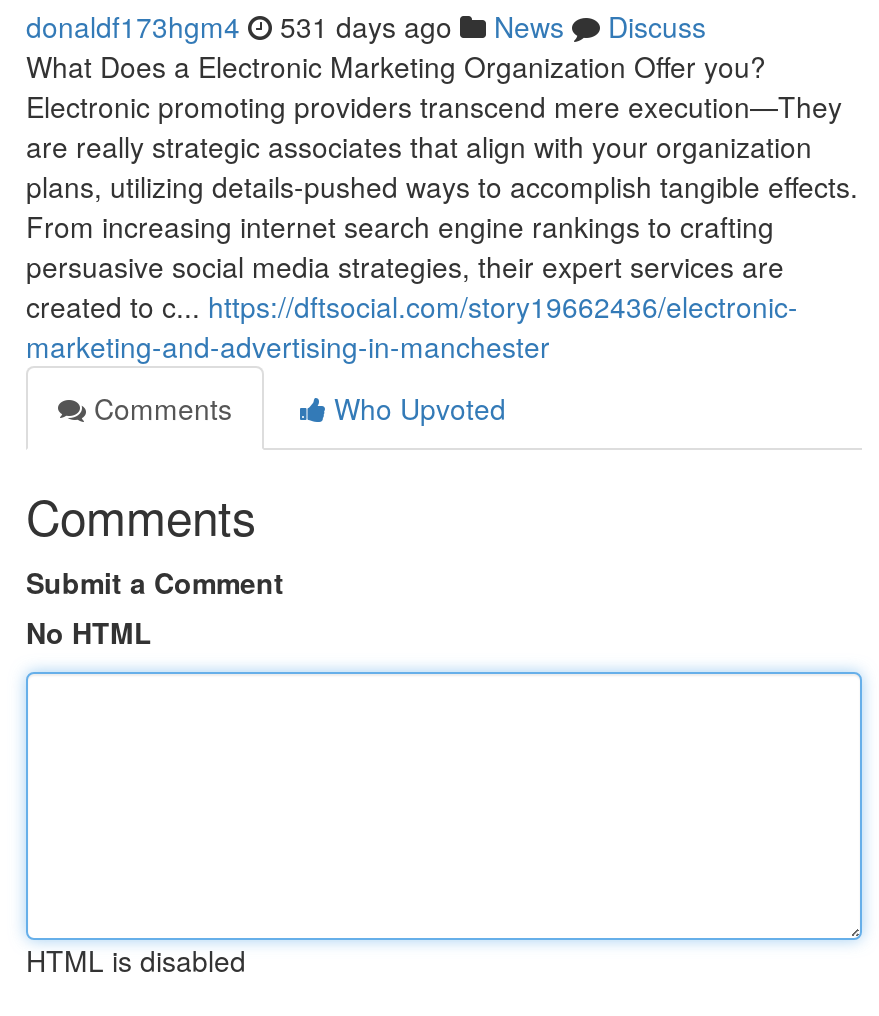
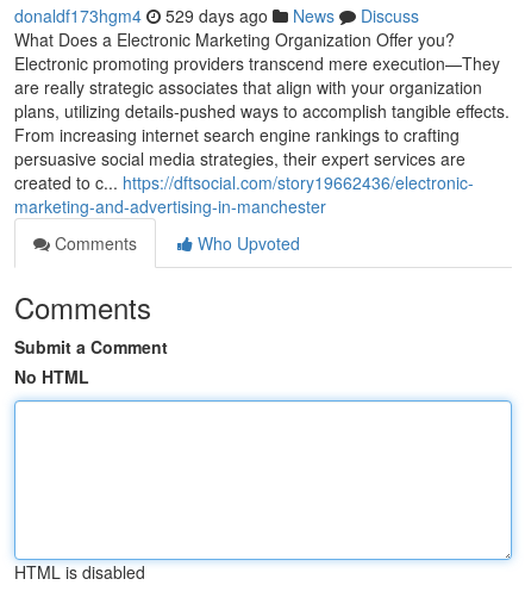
- donaldf173hgm4 531 days ago News Discuss
+ donaldf173hgm4 529 days ago News Discuss
